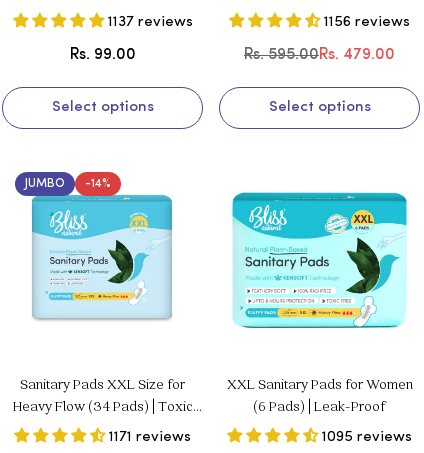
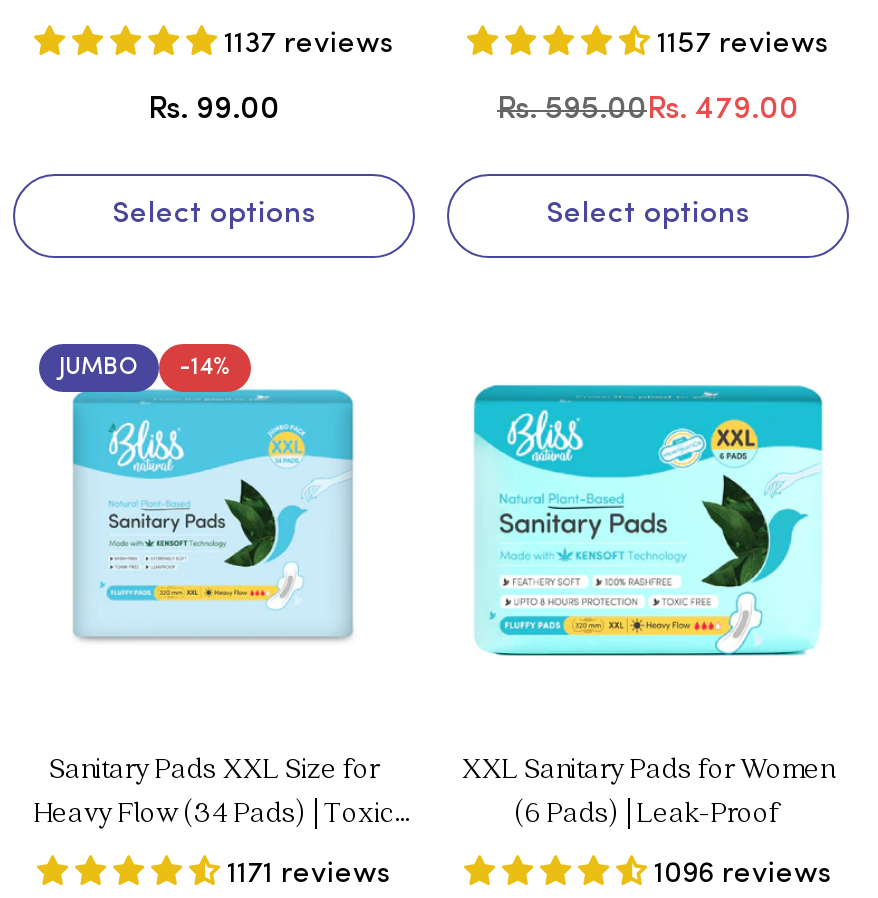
- 1156 reviews
+ 1157 reviews

- 1095 reviews
+ 1096 reviews
